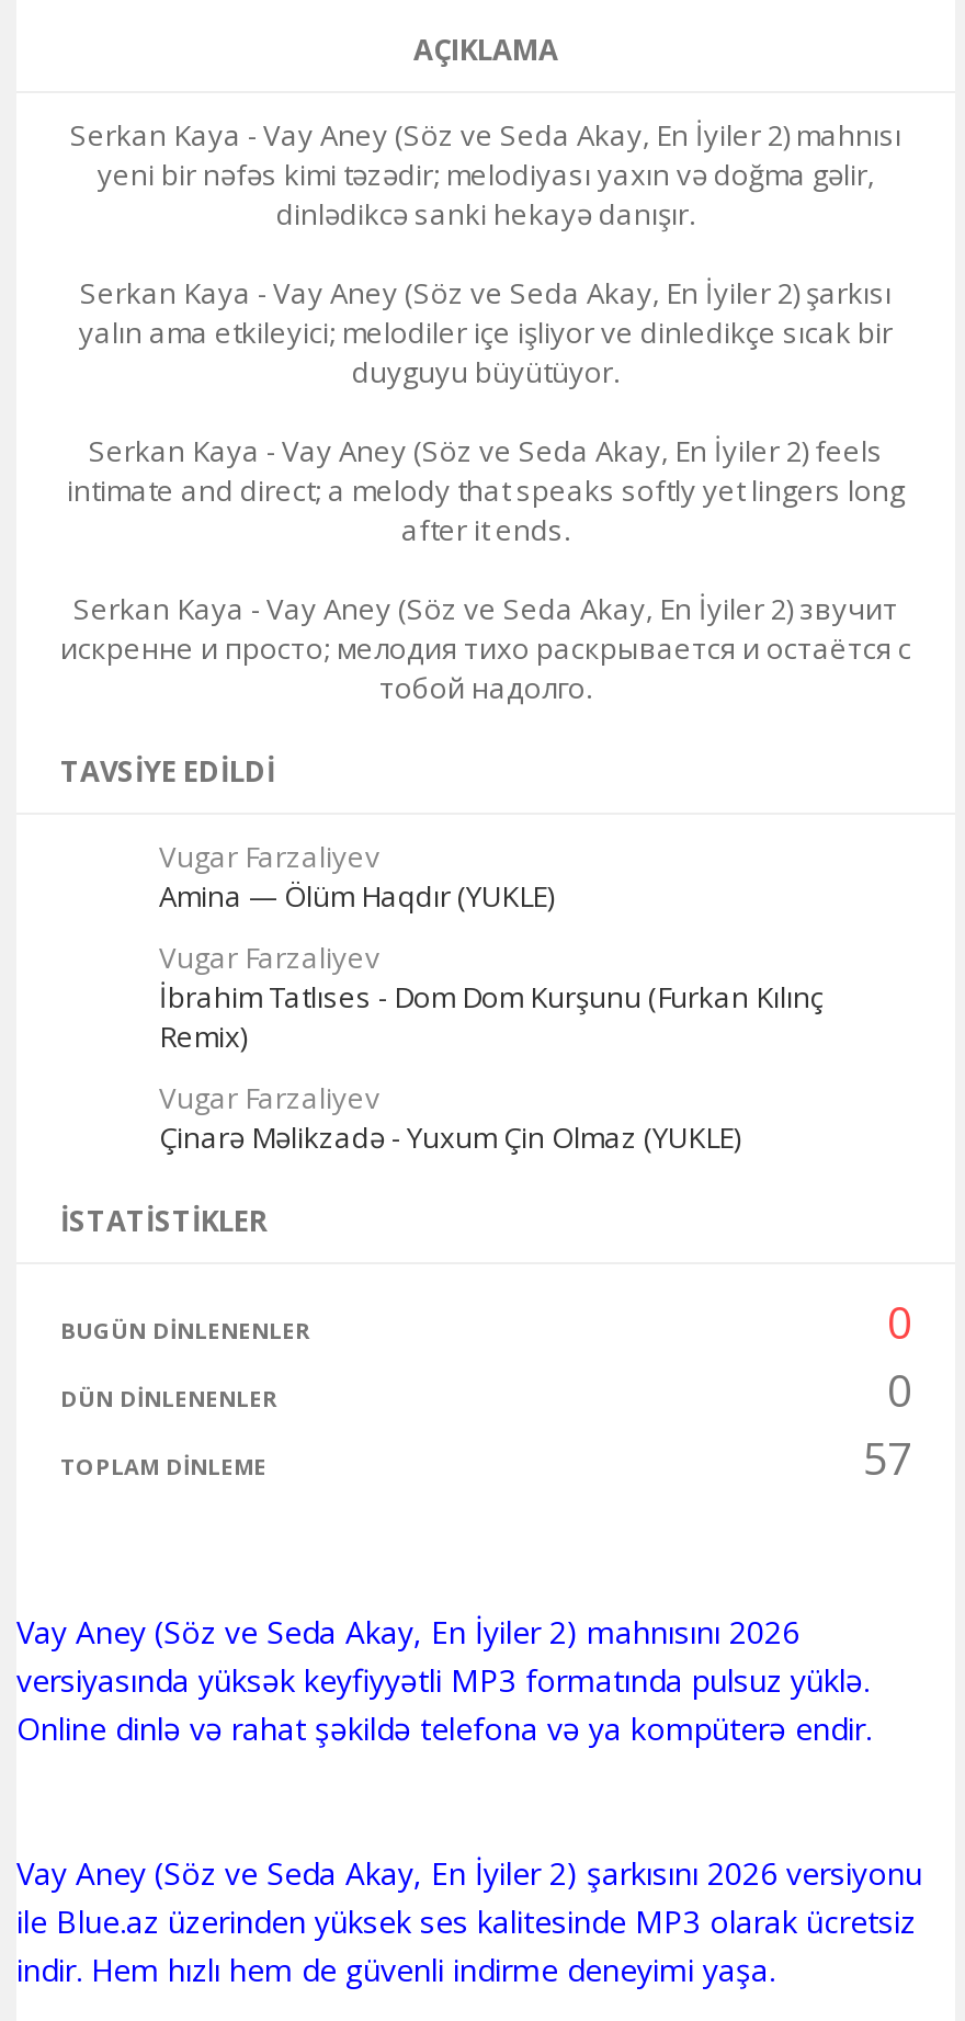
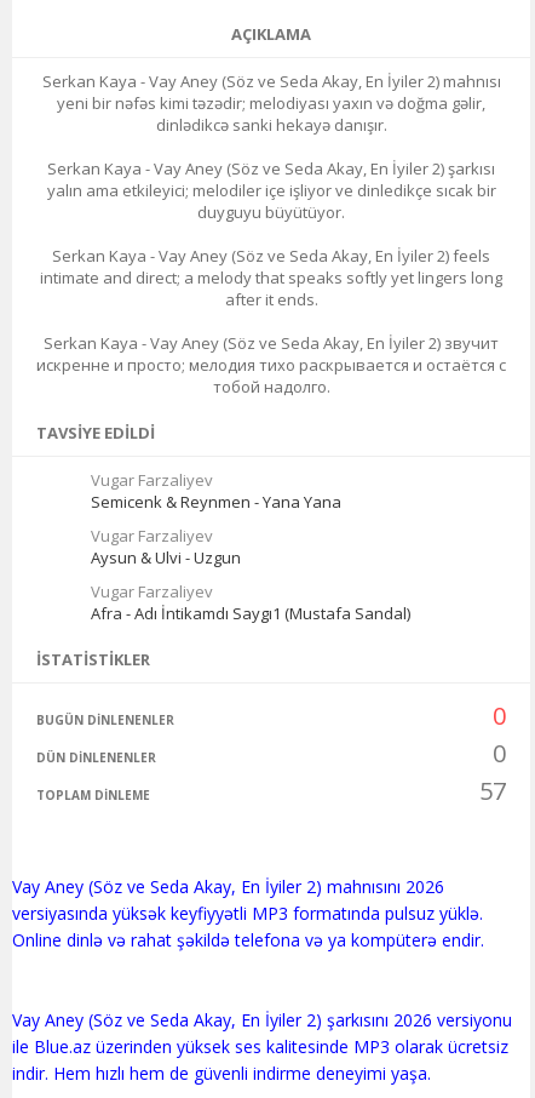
- Amina — Ölüm Haqdır (YUKLE)
+ Semicenk & Reynmen - Yana Yana

- İbrahim Tatlıses - Dom Dom Kurşunu (Furkan Kılınç
- Remix)
+ Aysun & Ulvi - Uzgun

- Çinarə Məlikzadə - Yuxum Çin Olmaz (YUKLE)
+ Afra - Adı İntikamdı Saygı1 (Mustafa Sandal)
